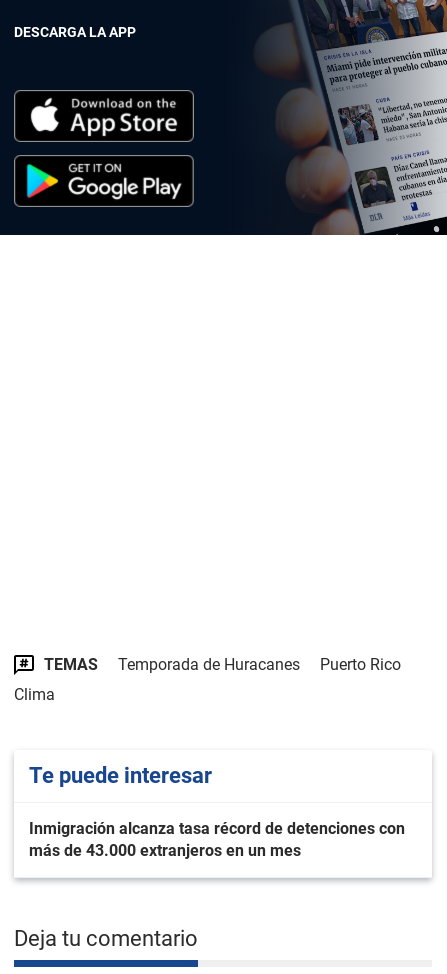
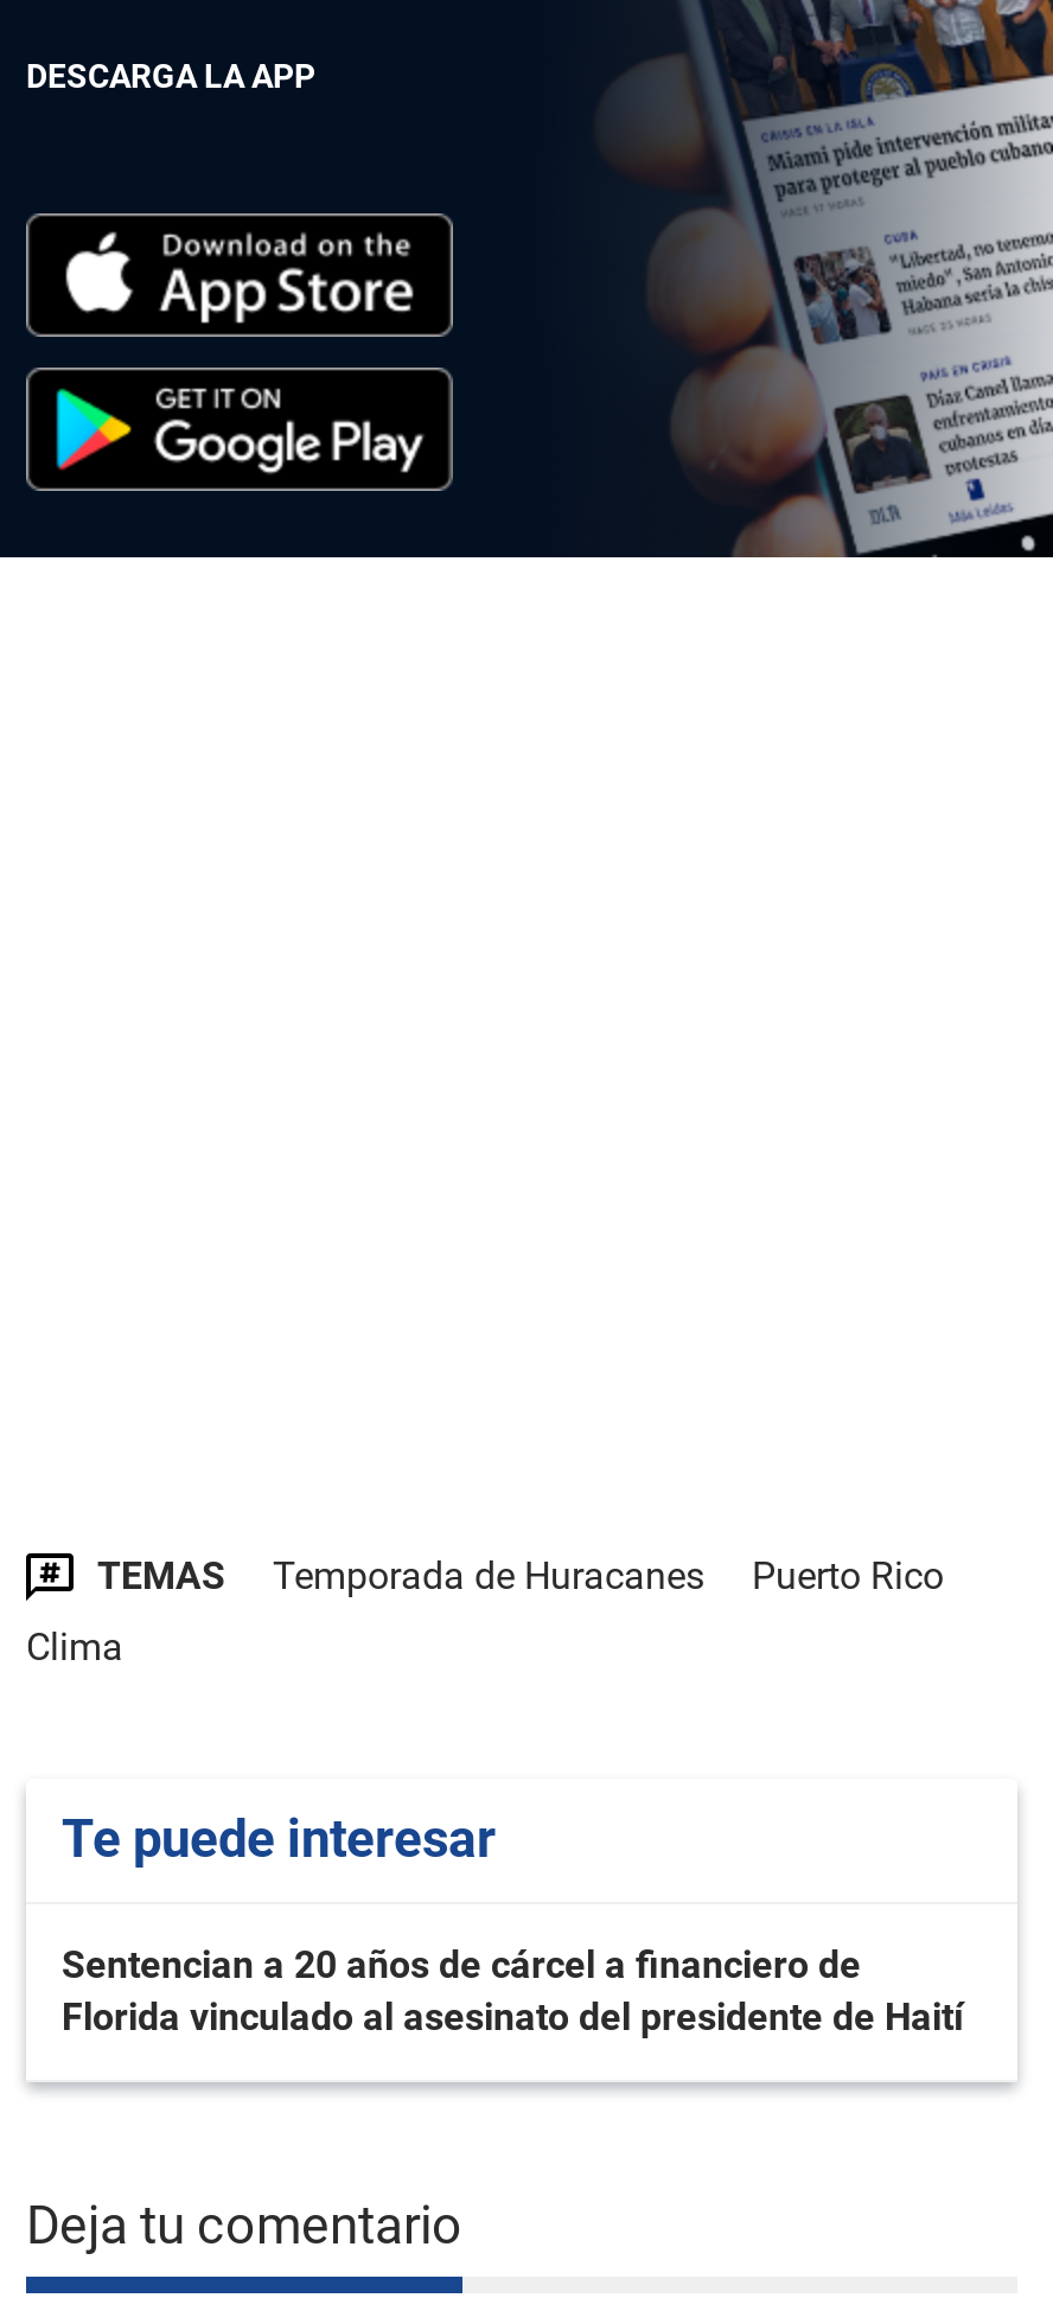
- Inmigración alcanza tasa récord de detenciones con
- más de 43.000 extranjeros en un mes
+ Sentencian a 20 años de cárcel a financiero de
+ Florida vinculado al asesinato del presidente de Haití
